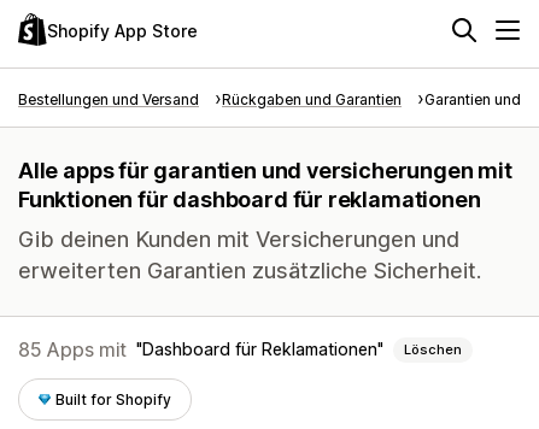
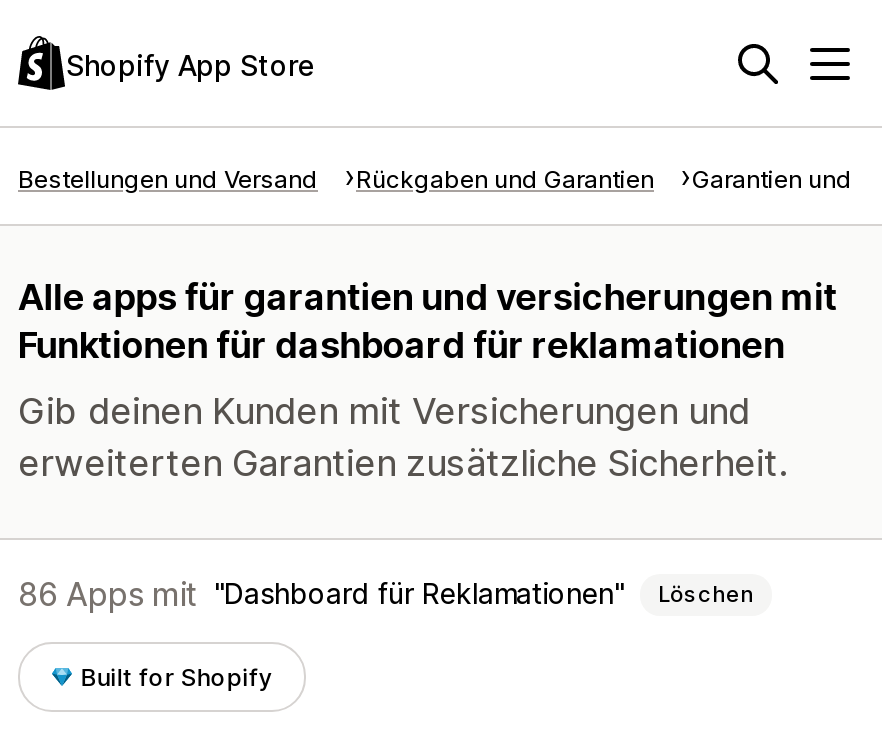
- 85 Apps mit Dashboard für Reklamationen Löschen
+ 86 Apps mit Dashboard für Reklamationen Löschen
